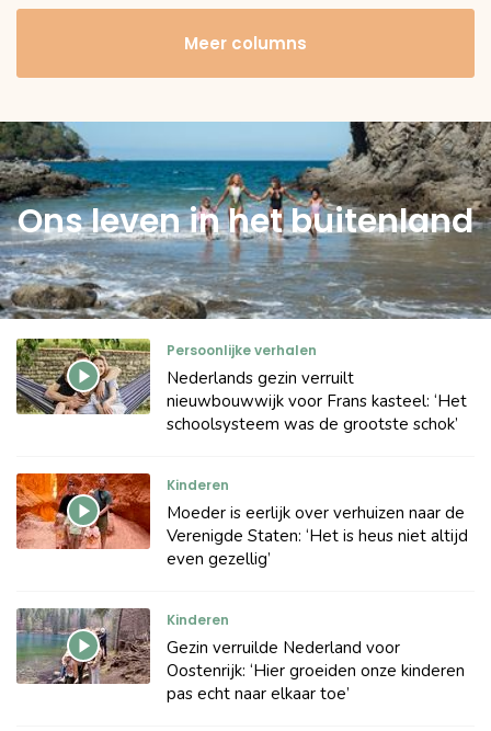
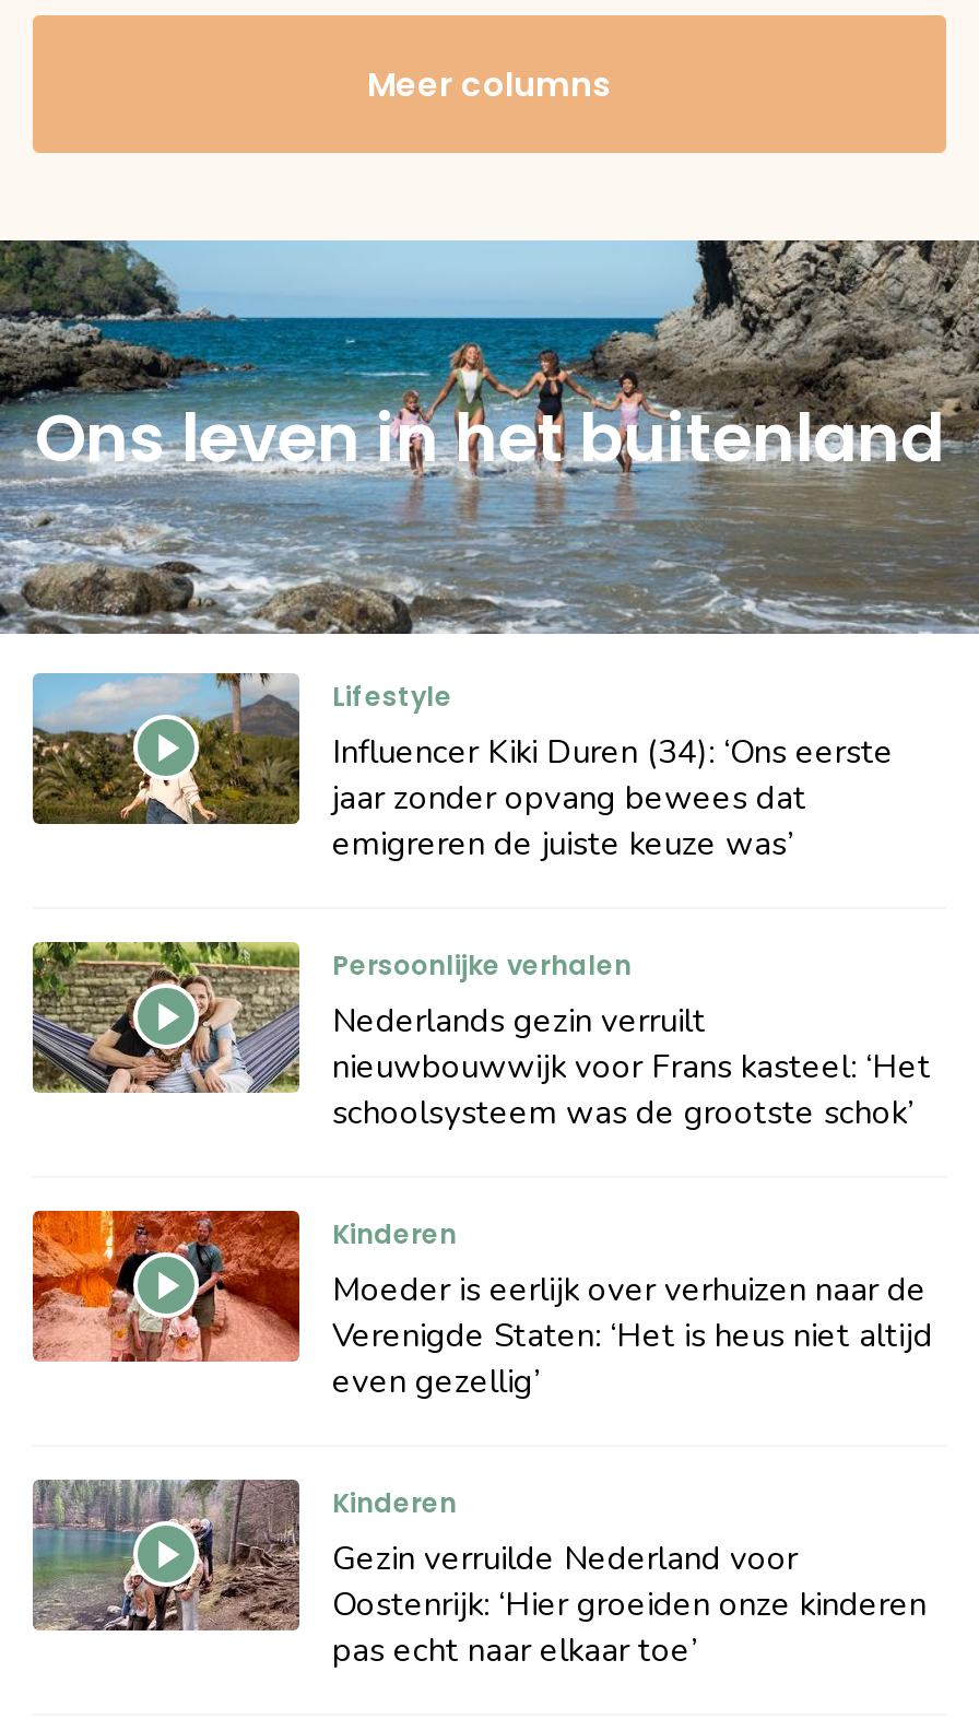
+ [image]
+ Lifestyle
+ Influencer Kiki Duren (34): ‘Ons eerste
+ jaar zonder opvang bewees dat
+ emigreren de juiste keuze was’
